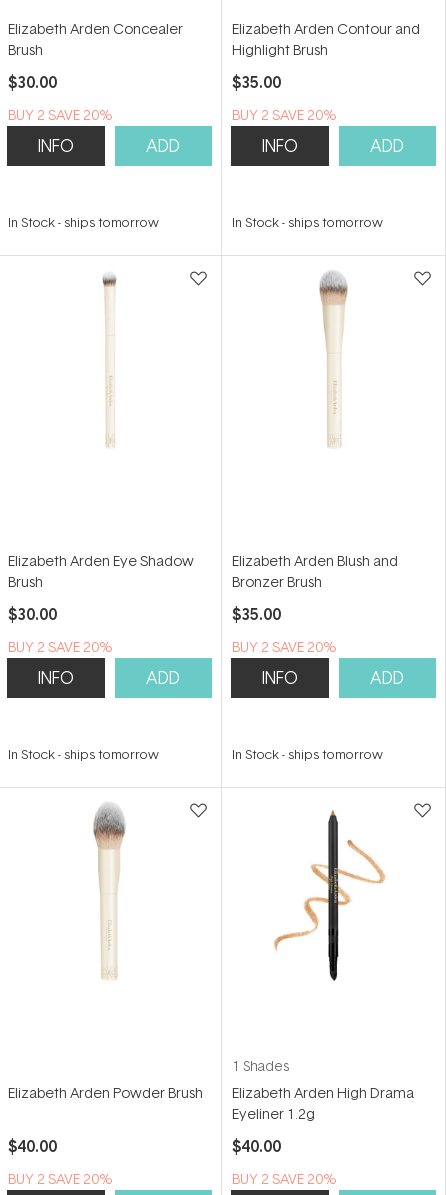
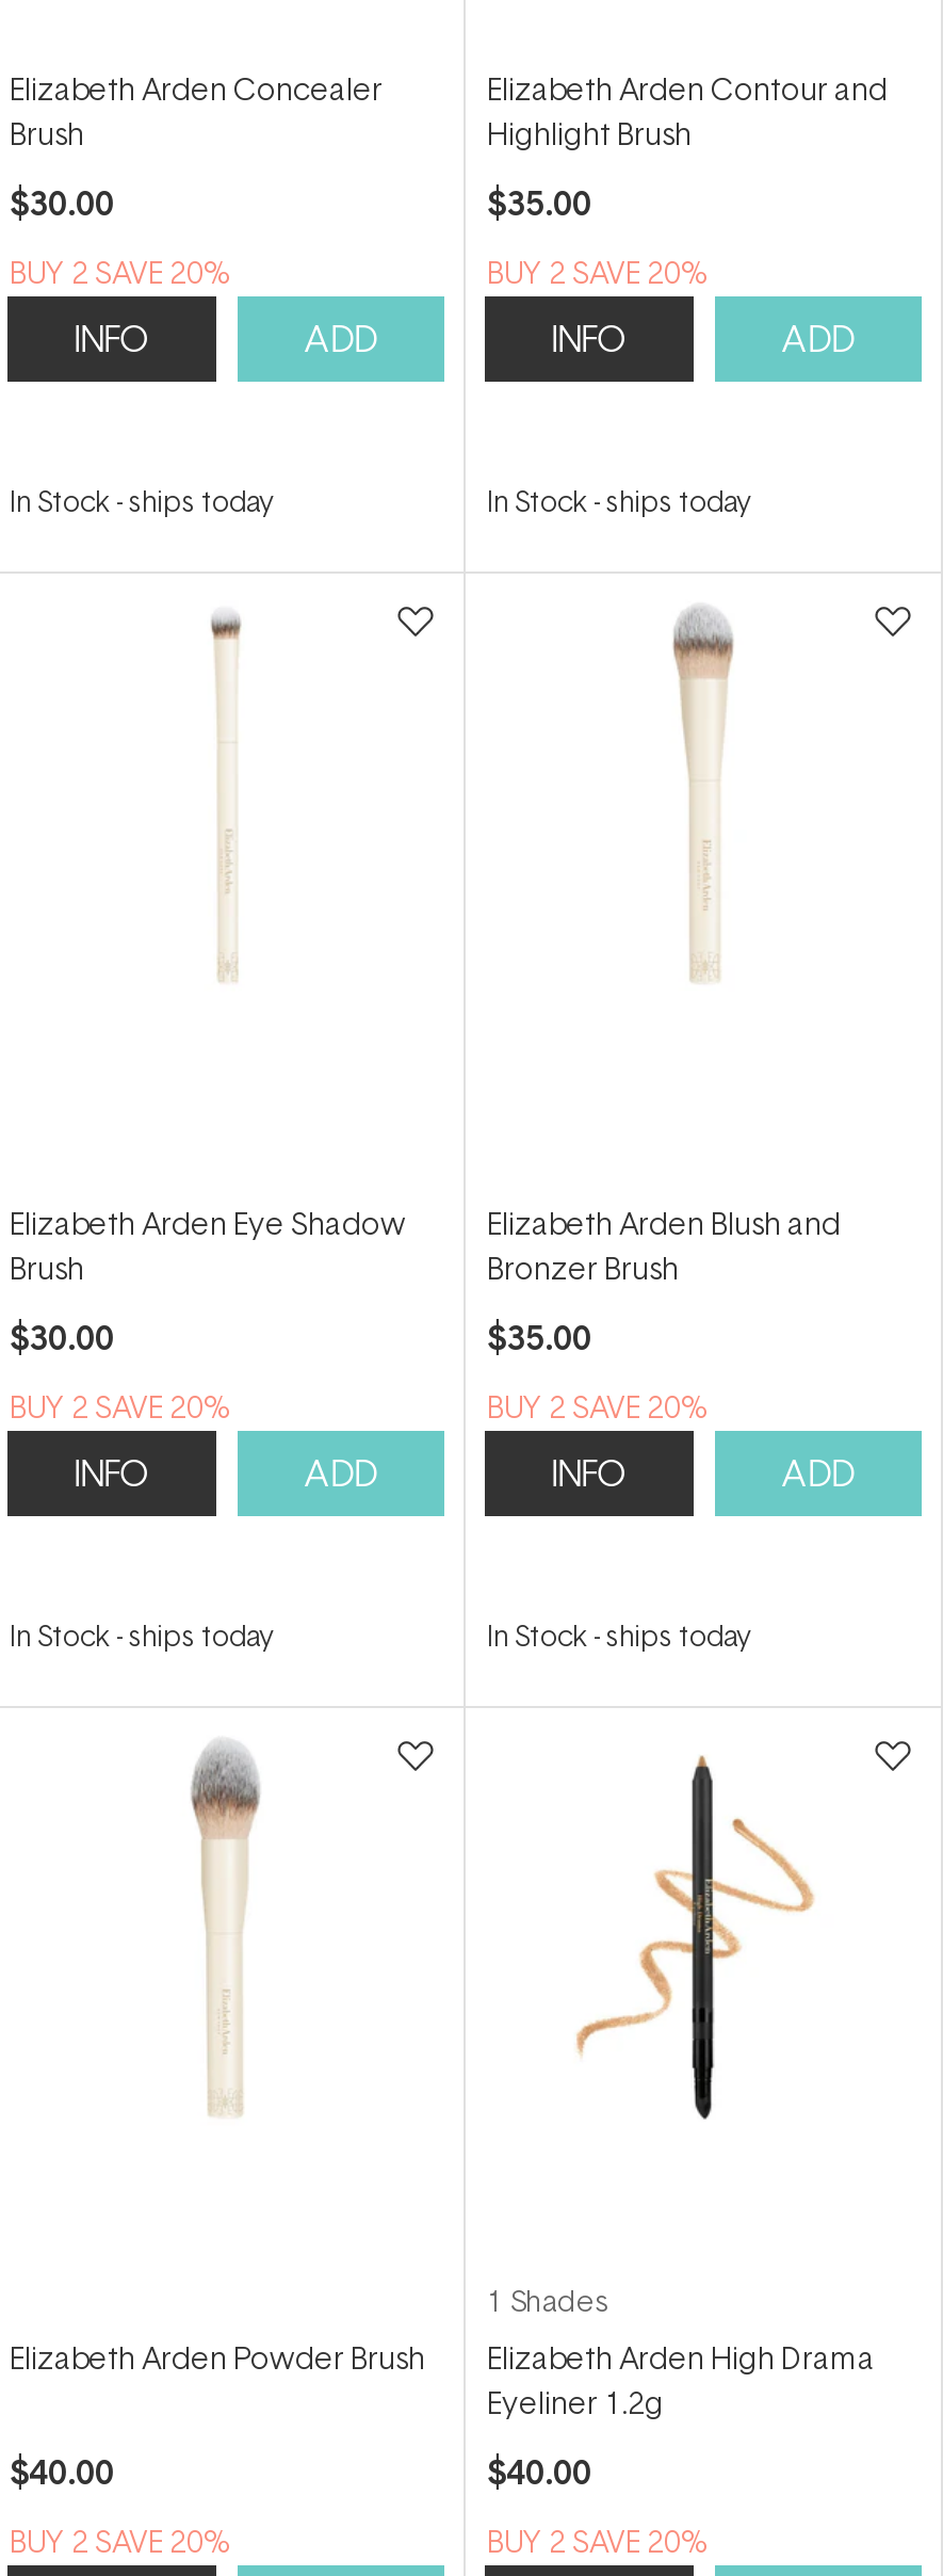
- In Stock - ships tomorrow
+ In Stock - ships today

- In Stock - ships tomorrow
+ In Stock - ships today

- In Stock - ships tomorrow
+ In Stock - ships today

- In Stock - ships tomorrow
+ In Stock - ships today
